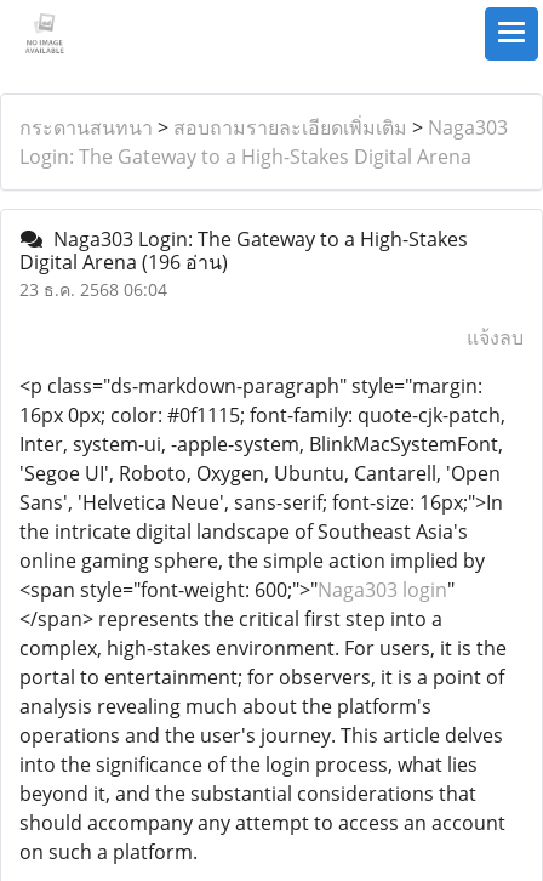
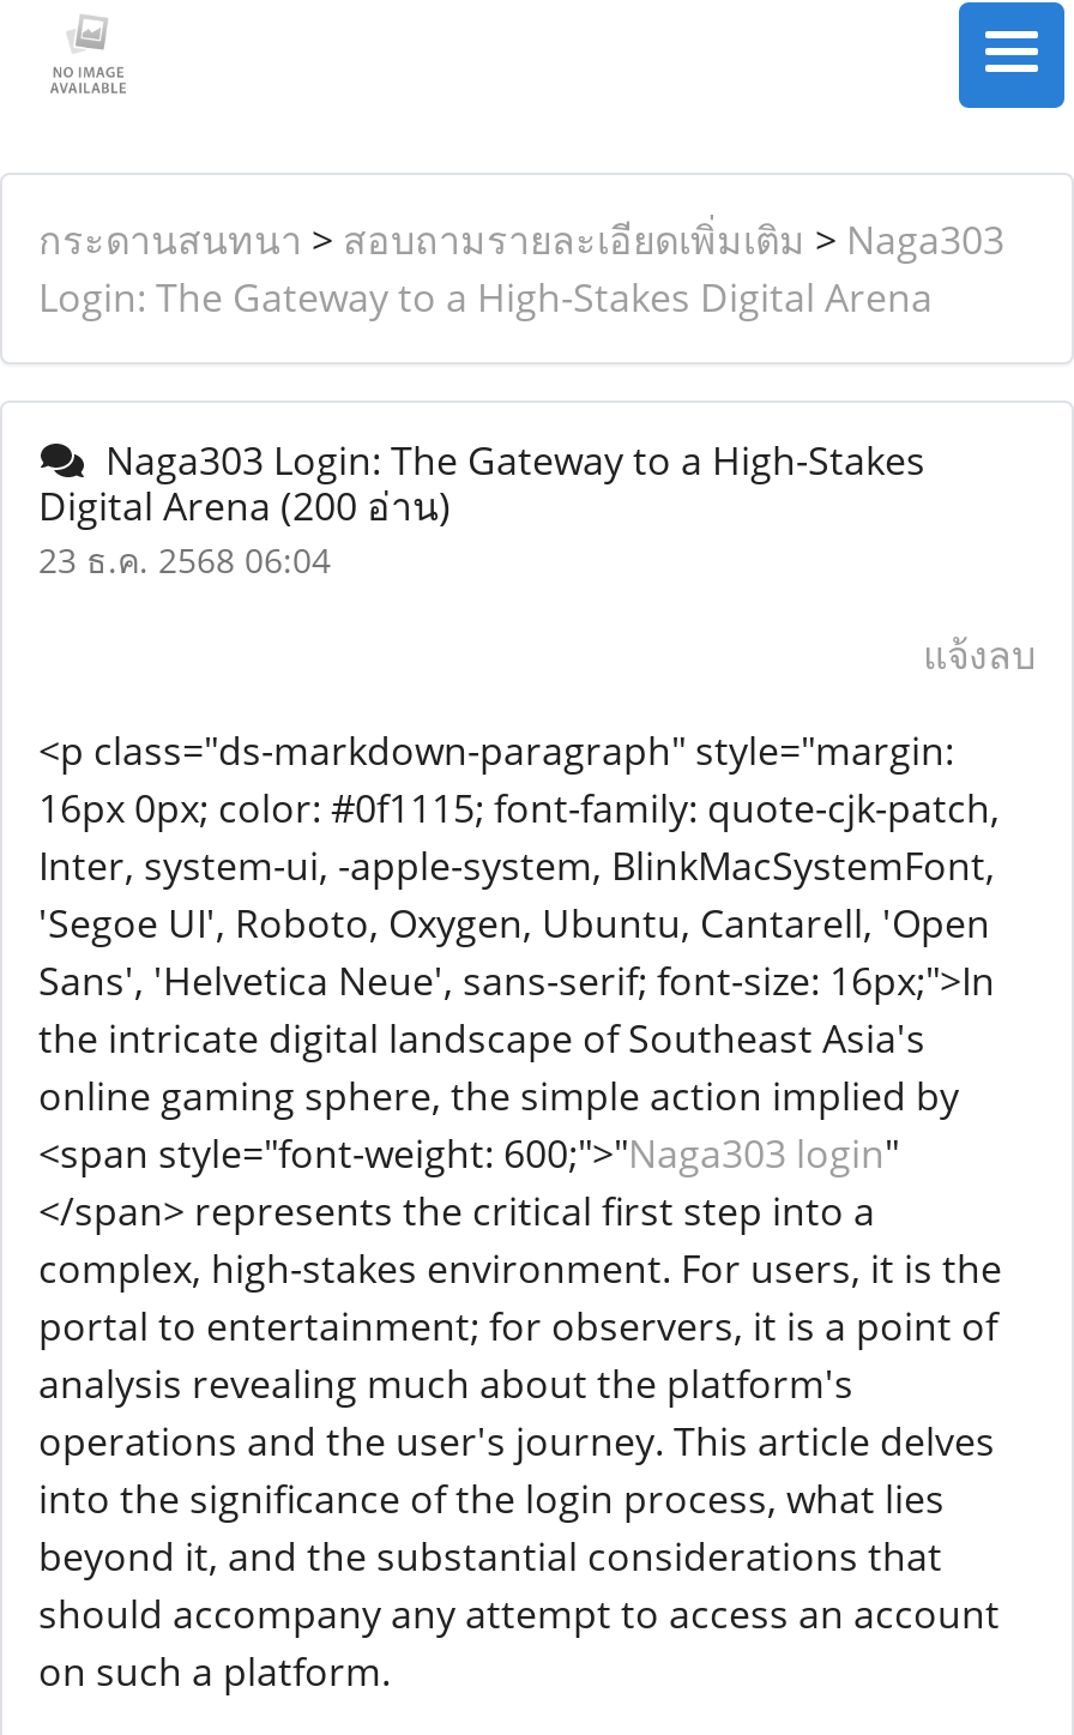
- Digital Arena (196 อ่าน)
+ Digital Arena (200 อ่าน)
